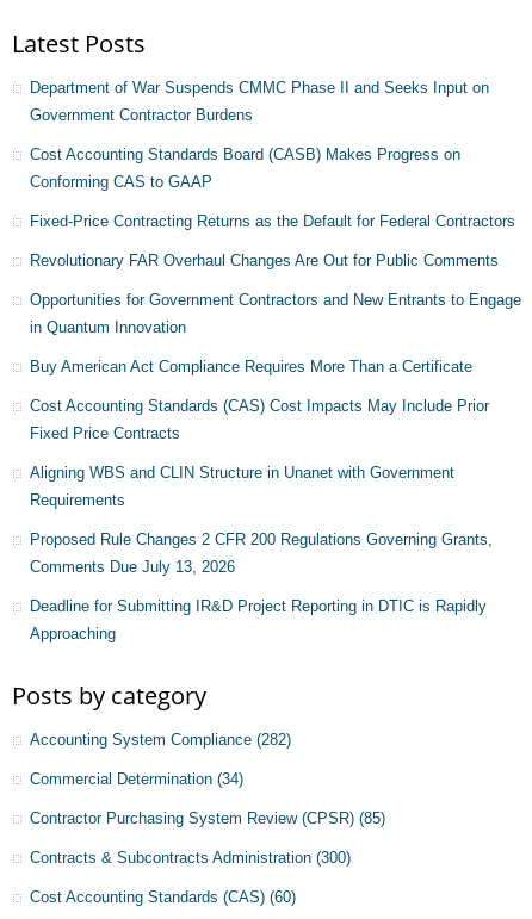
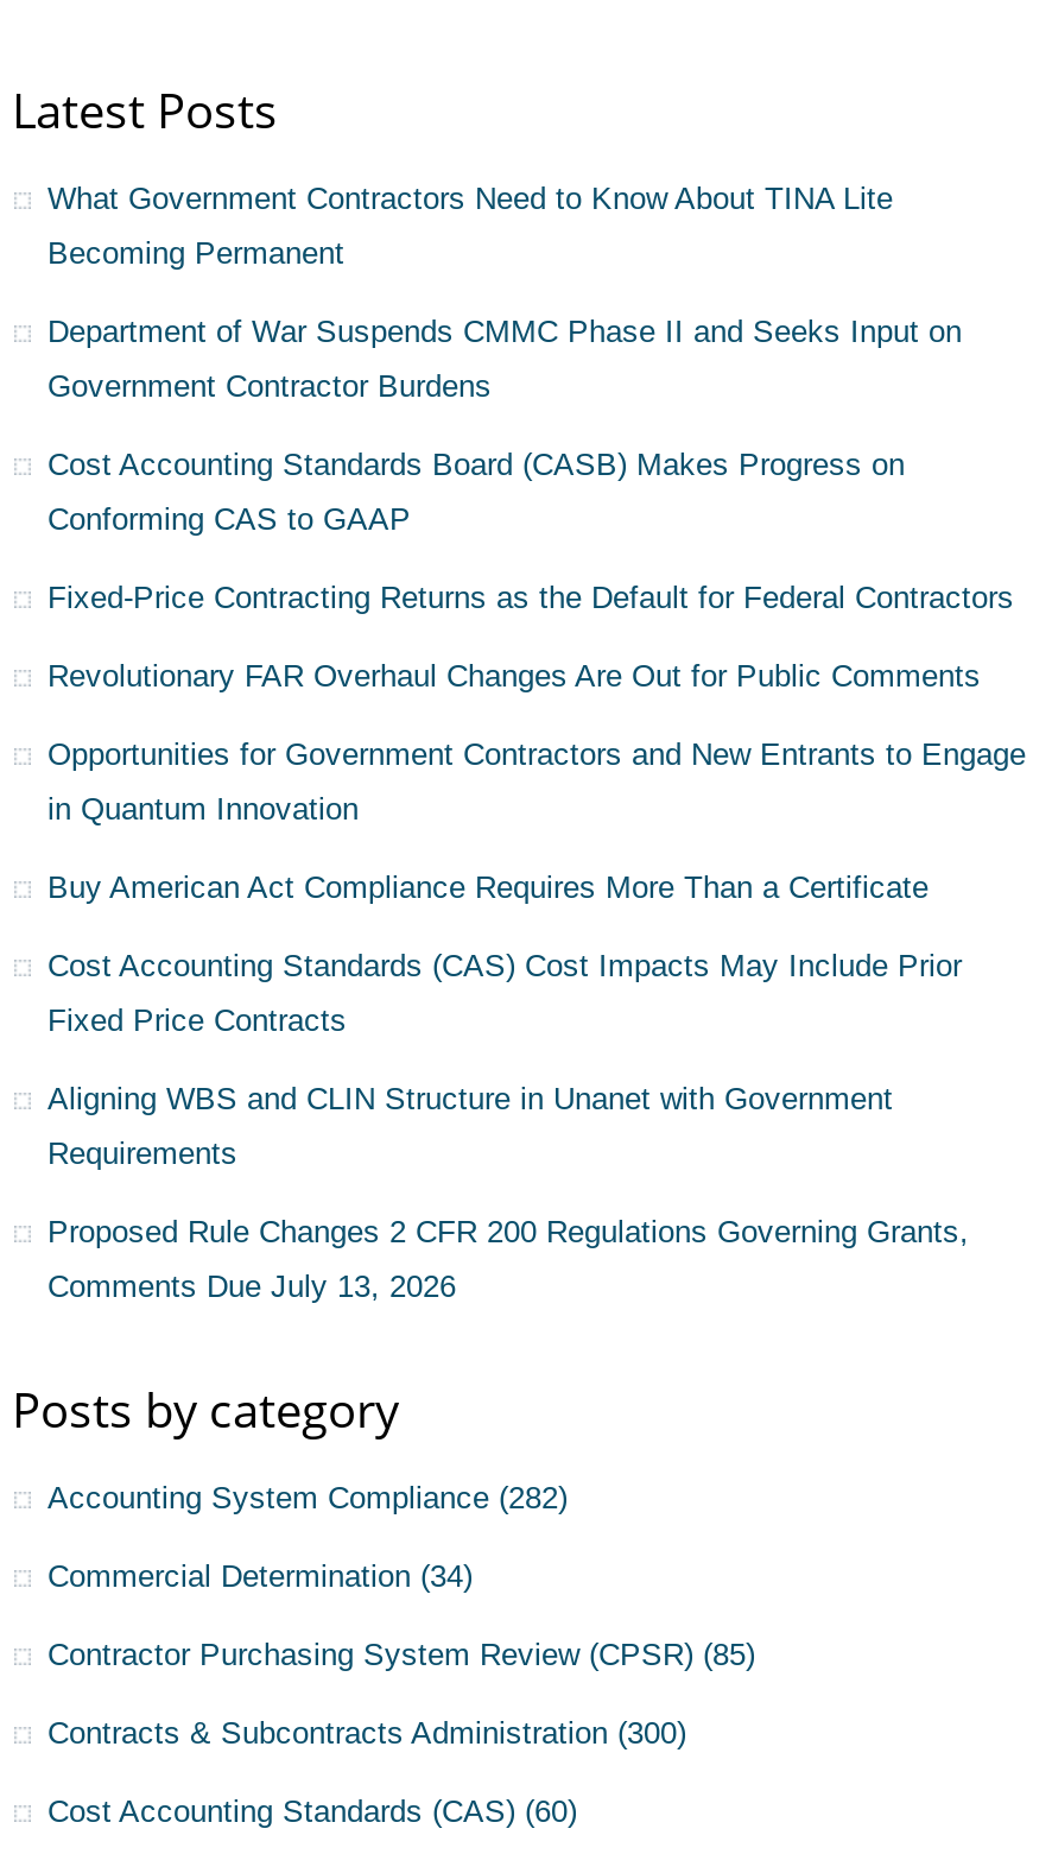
+ What Government Contractors Need to Know About TINA Lite
+ Becoming Permanent

moved down: Department of War Suspends CMMC Phase II and Seeks Input on | Government Contractor Burdens | Cost Accounting Standards Board (CASB) Makes Progress on | ... | Proposed Rule Changes 2 CFR 200 Regulations Governing Grants, | Comments Due July 13, 2026

- Deadline for Submitting IR&D Project Reporting in DTIC is Rapidly
- Approaching
